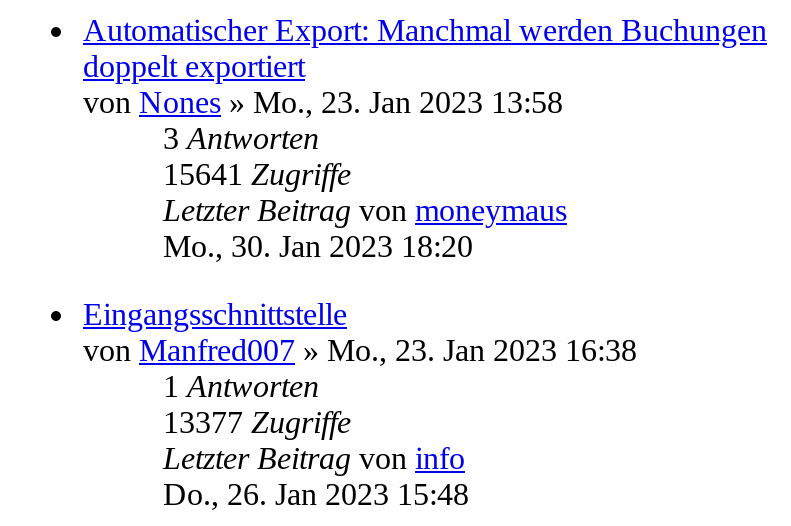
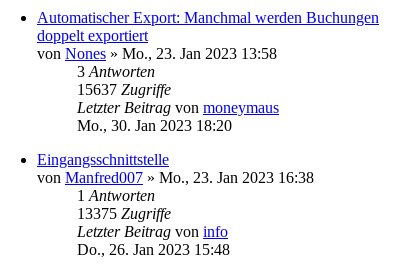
- 15641 Zugriffe
+ 15637 Zugriffe

- 13377 Zugriffe
+ 13375 Zugriffe
